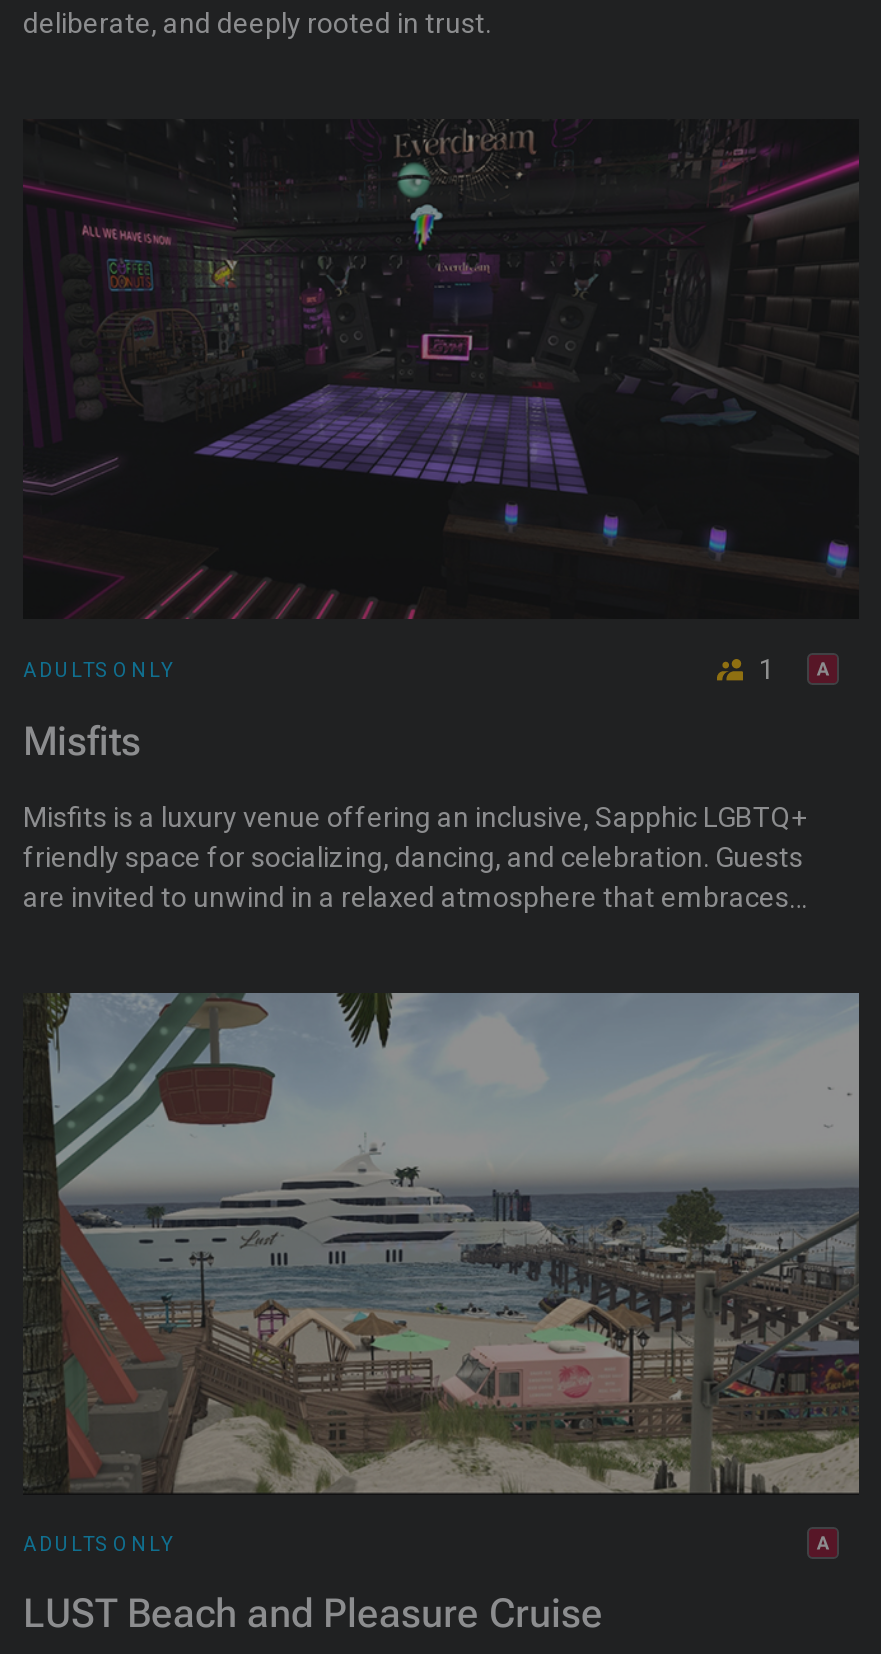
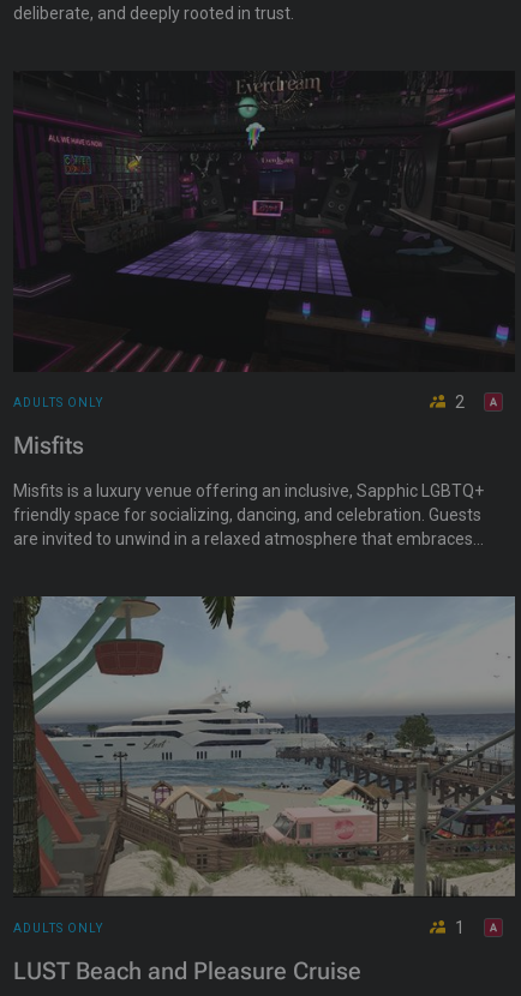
- 1
+ 2

+ 1
